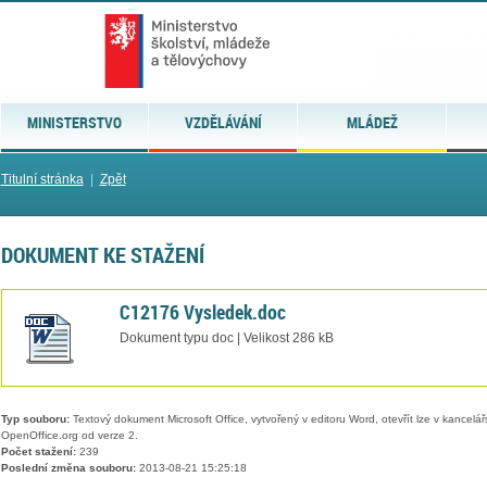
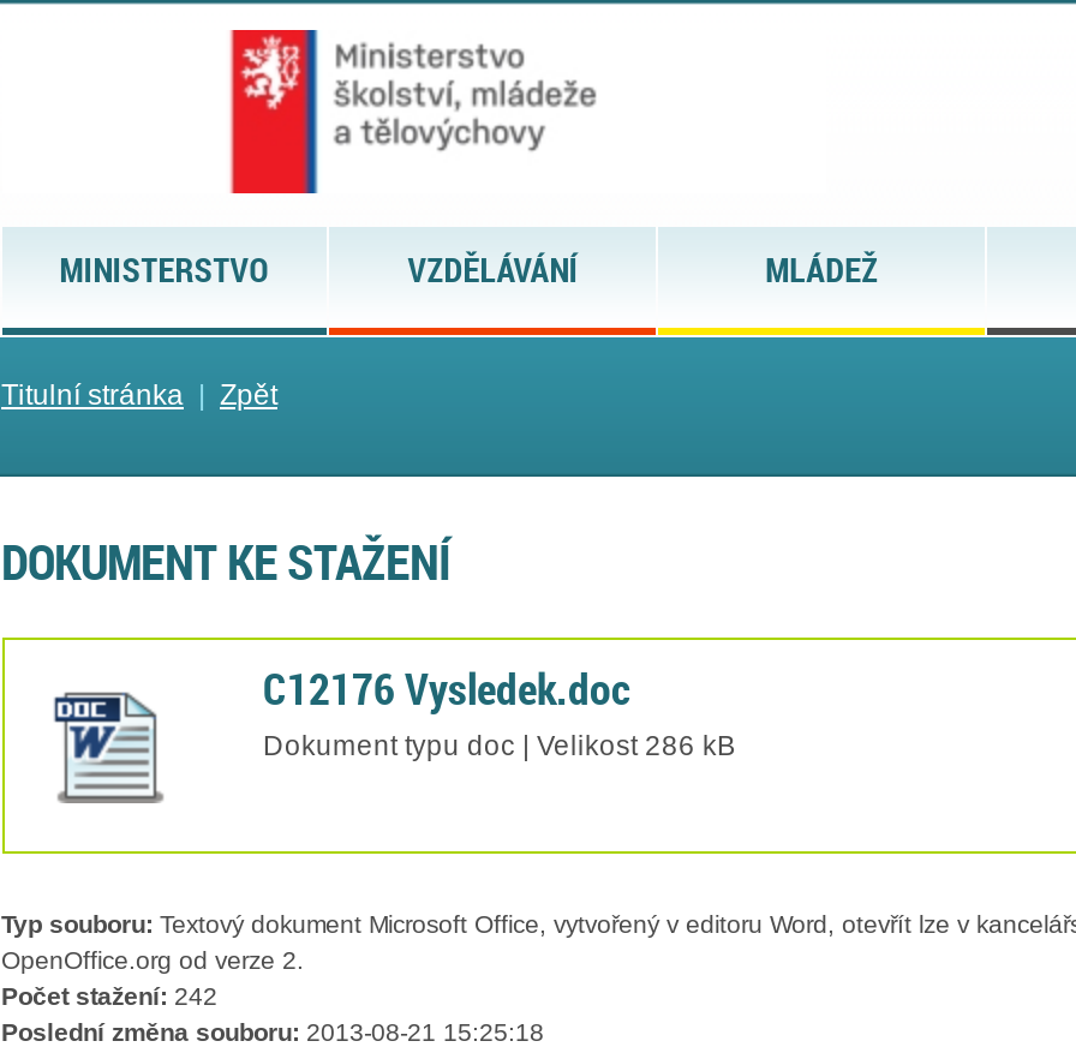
- Počet stažení: 239
+ Počet stažení: 242
